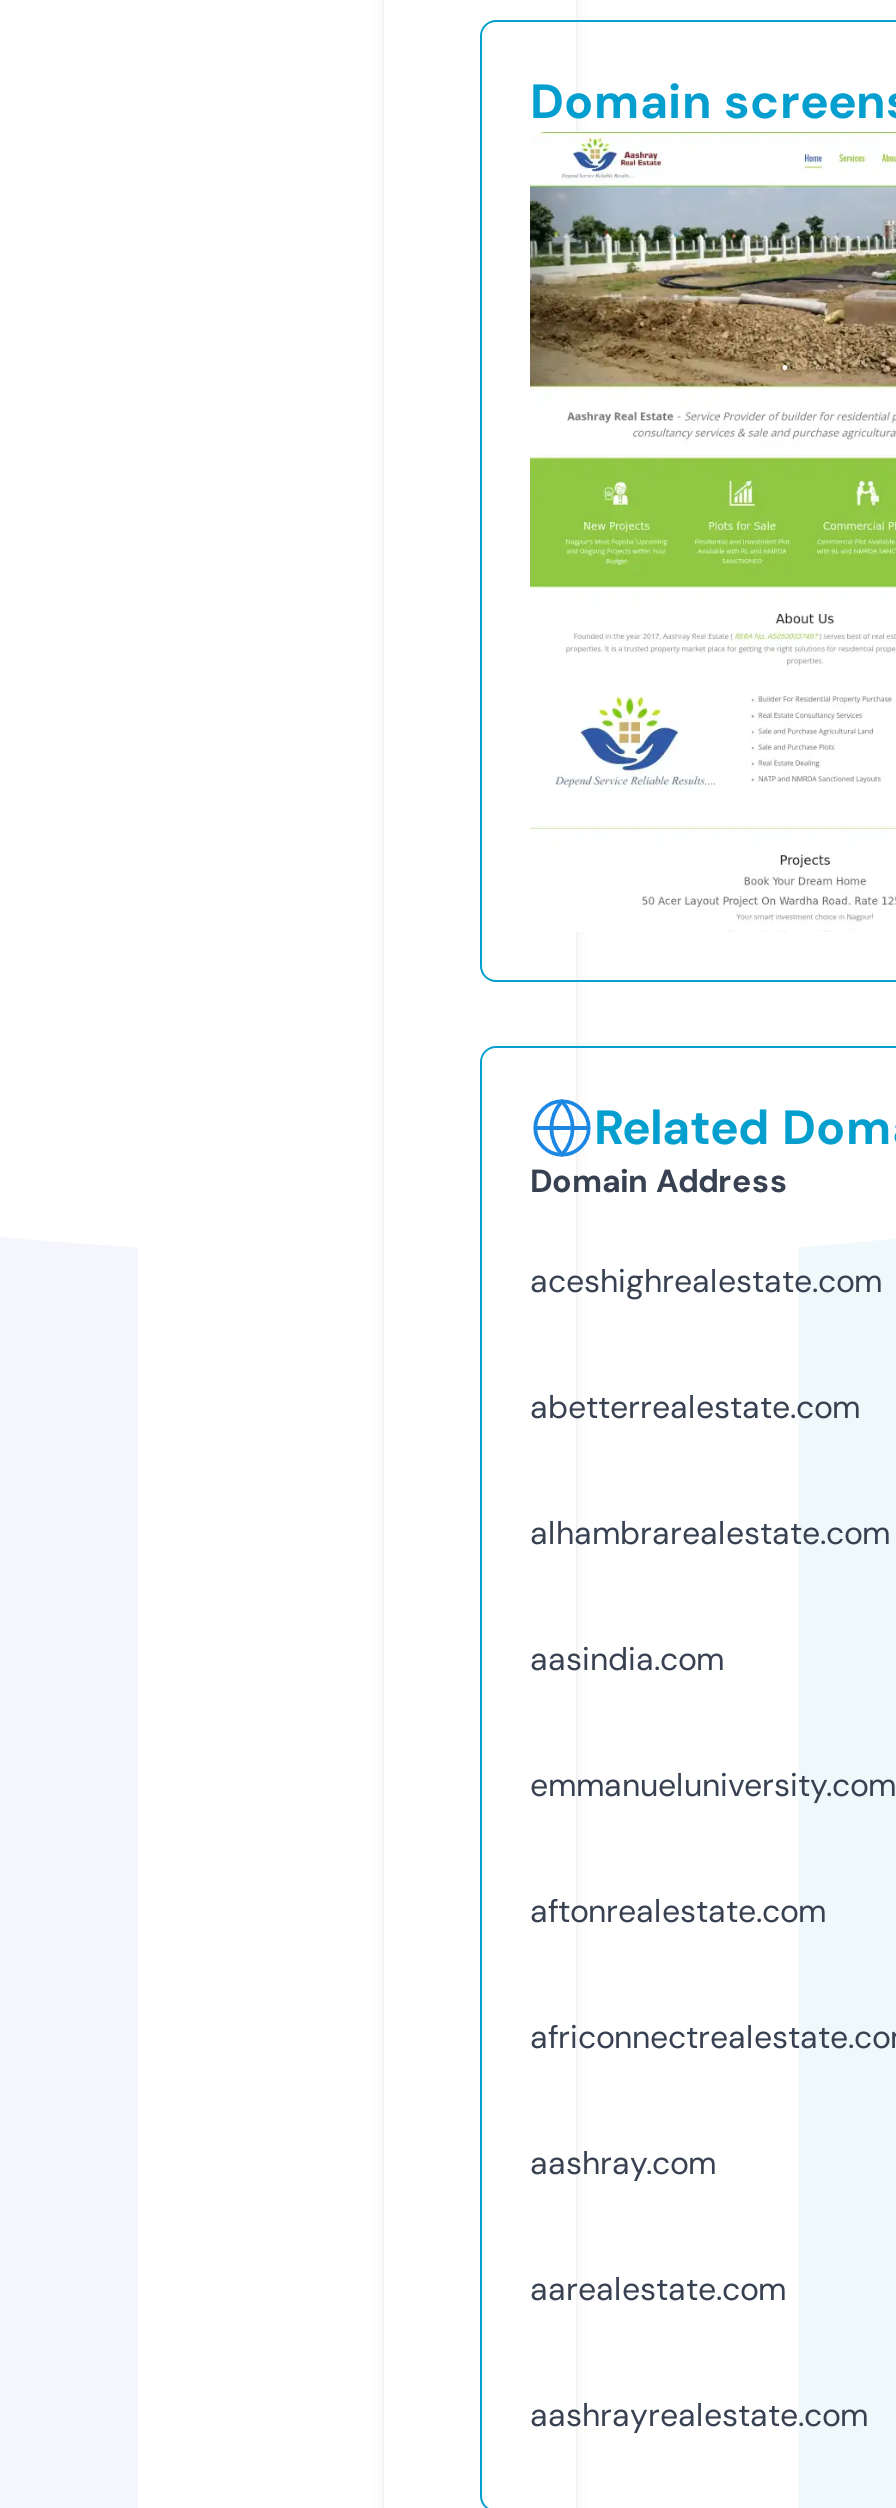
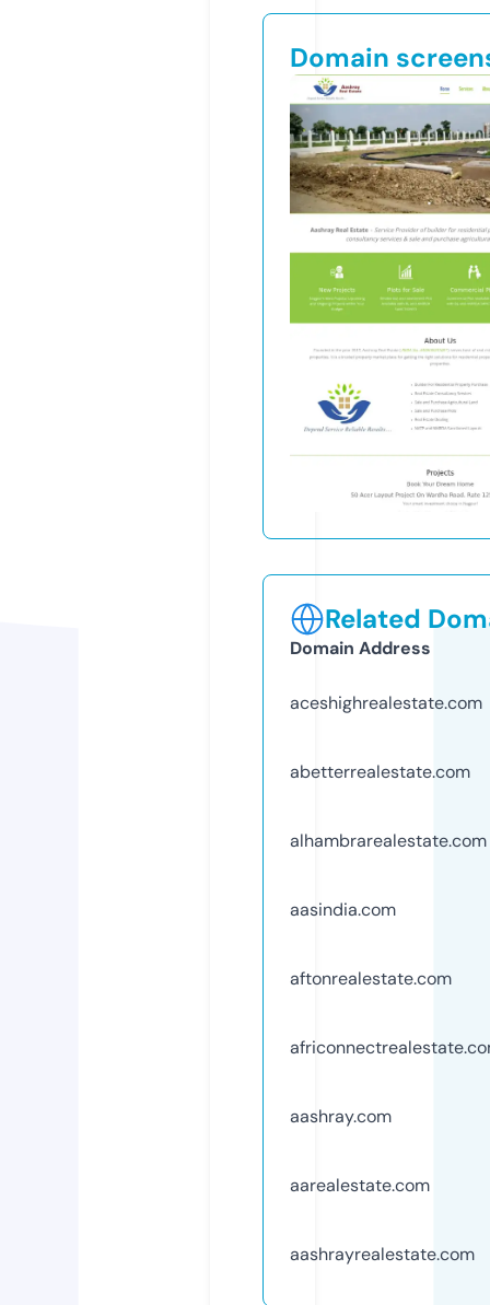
- emmanueluniversity.com
